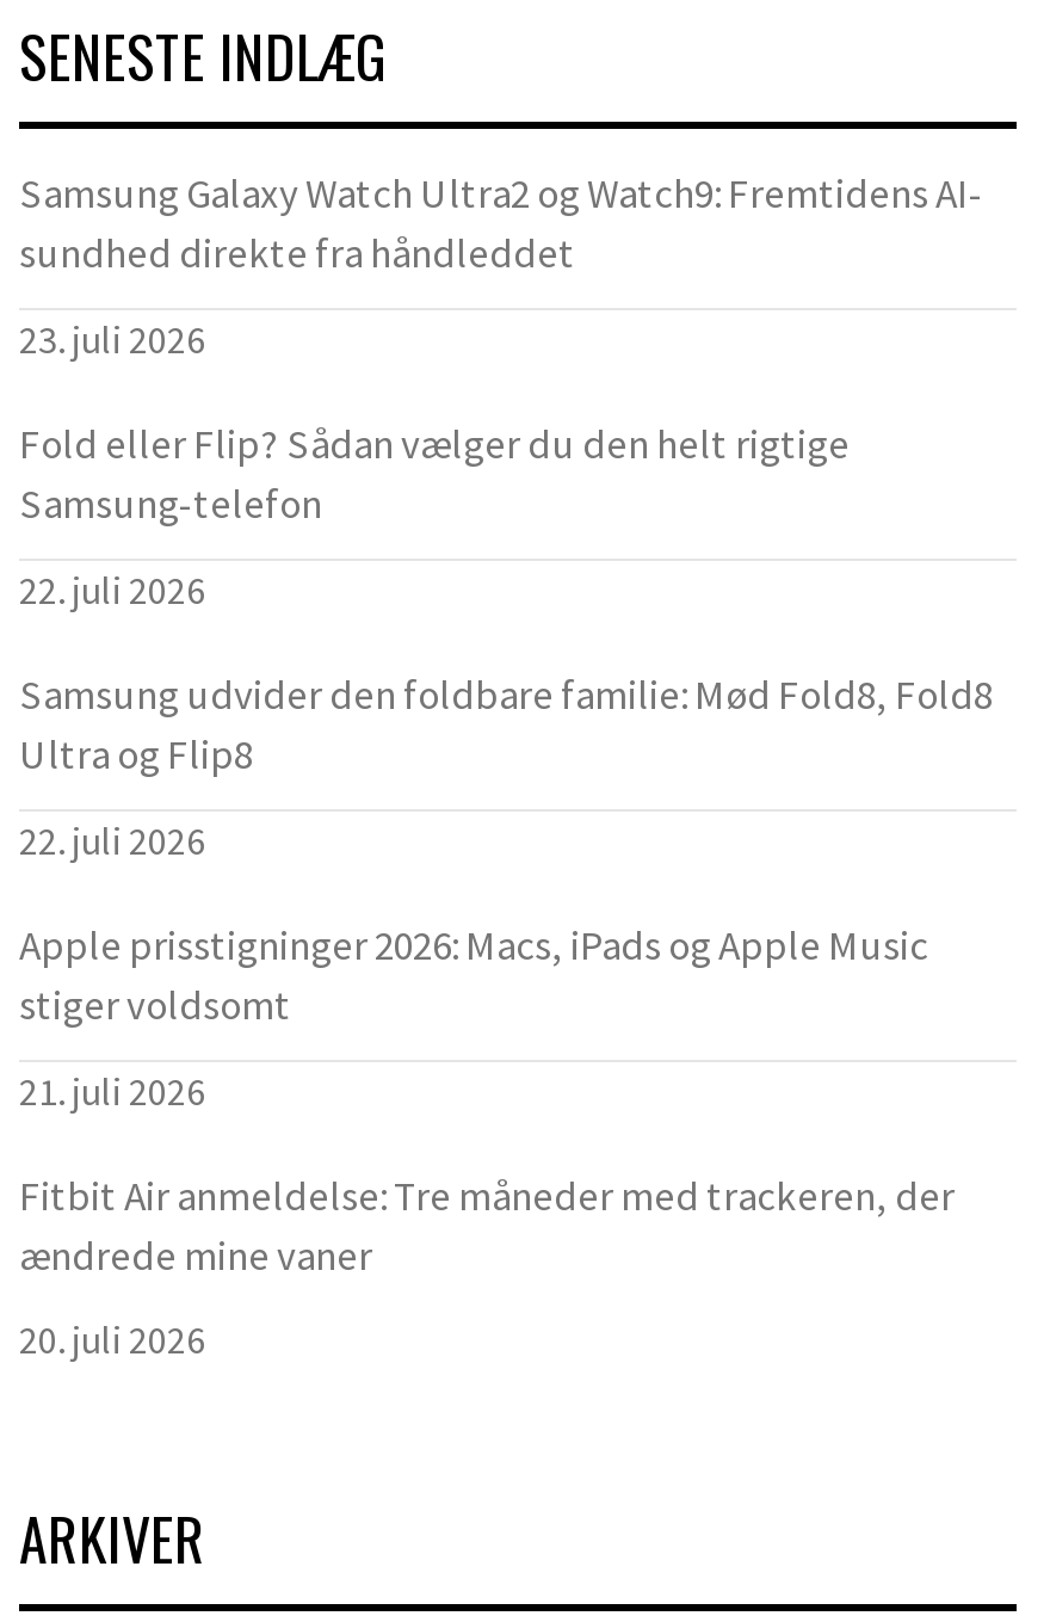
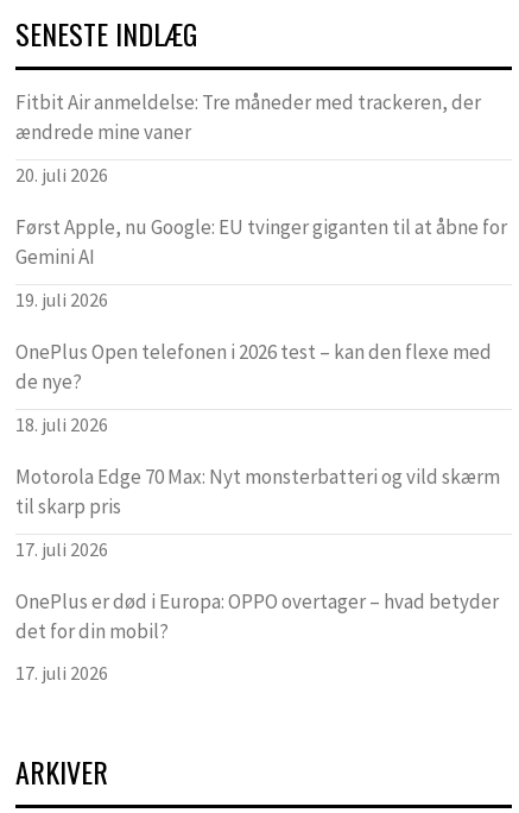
- Samsung Galaxy Watch Ultra2 og Watch9: Fremtidens AI-
- sundhed direkte fra håndleddet
- 23. juli 2026
- Fold eller Flip? Sådan vælger du den helt rigtige
- Samsung-telefon
- 22. juli 2026
- Samsung udvider den foldbare familie: Mød Fold8, Fold8
- Ultra og Flip8
- 22. juli 2026
- Apple prisstigninger 2026: Macs, iPads og Apple Music
- stiger voldsomt
- 21. juli 2026

moved up: Fitbit Air anmeldelse: Tre måneder med trackeren, der | ændrede mine vaner | 20. juli 2026

+ Først Apple, nu Google: EU tvinger giganten til at åbne for
+ Gemini AI
+ 19. juli 2026
+ OnePlus Open telefonen i 2026 test – kan den flexe med
+ de nye?
+ 18. juli 2026
+ Motorola Edge 70 Max: Nyt monsterbatteri og vild skærm
+ til skarp pris
+ 17. juli 2026
+ OnePlus er død i Europa: OPPO overtager – hvad betyder
+ det for din mobil?
+ 17. juli 2026
